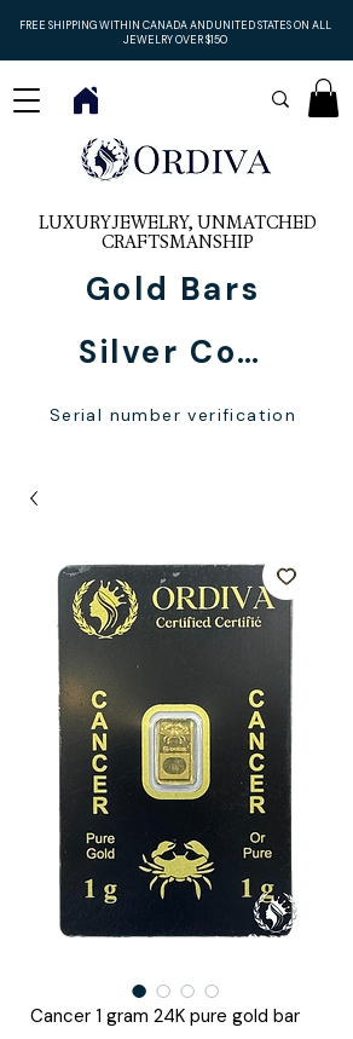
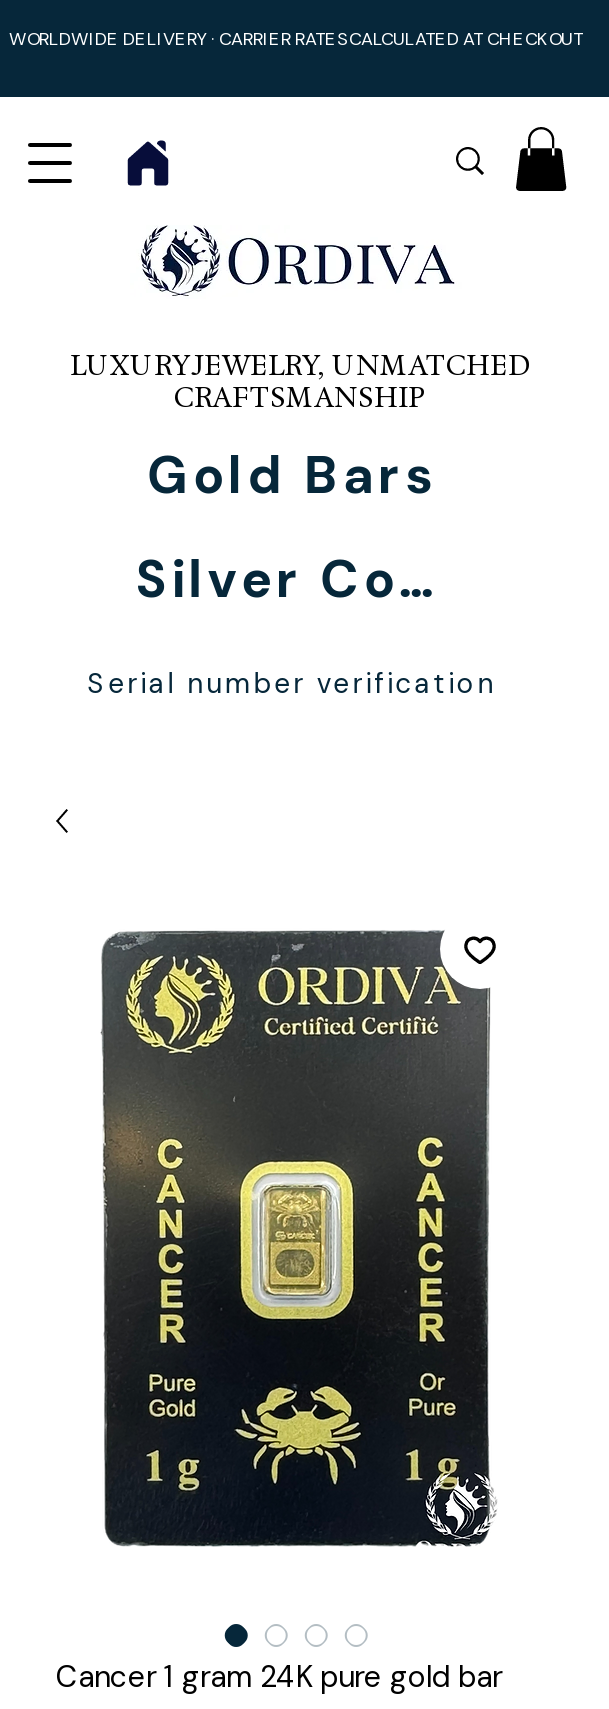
- FREE SHIPPING WITHIN CANADA AND UNITED STATES ON ALL
- JEWELRY OVER $150
+ WORLDWIDE DELIVERY · CARRIER RATES CALCULATED AT CHECKOUT
